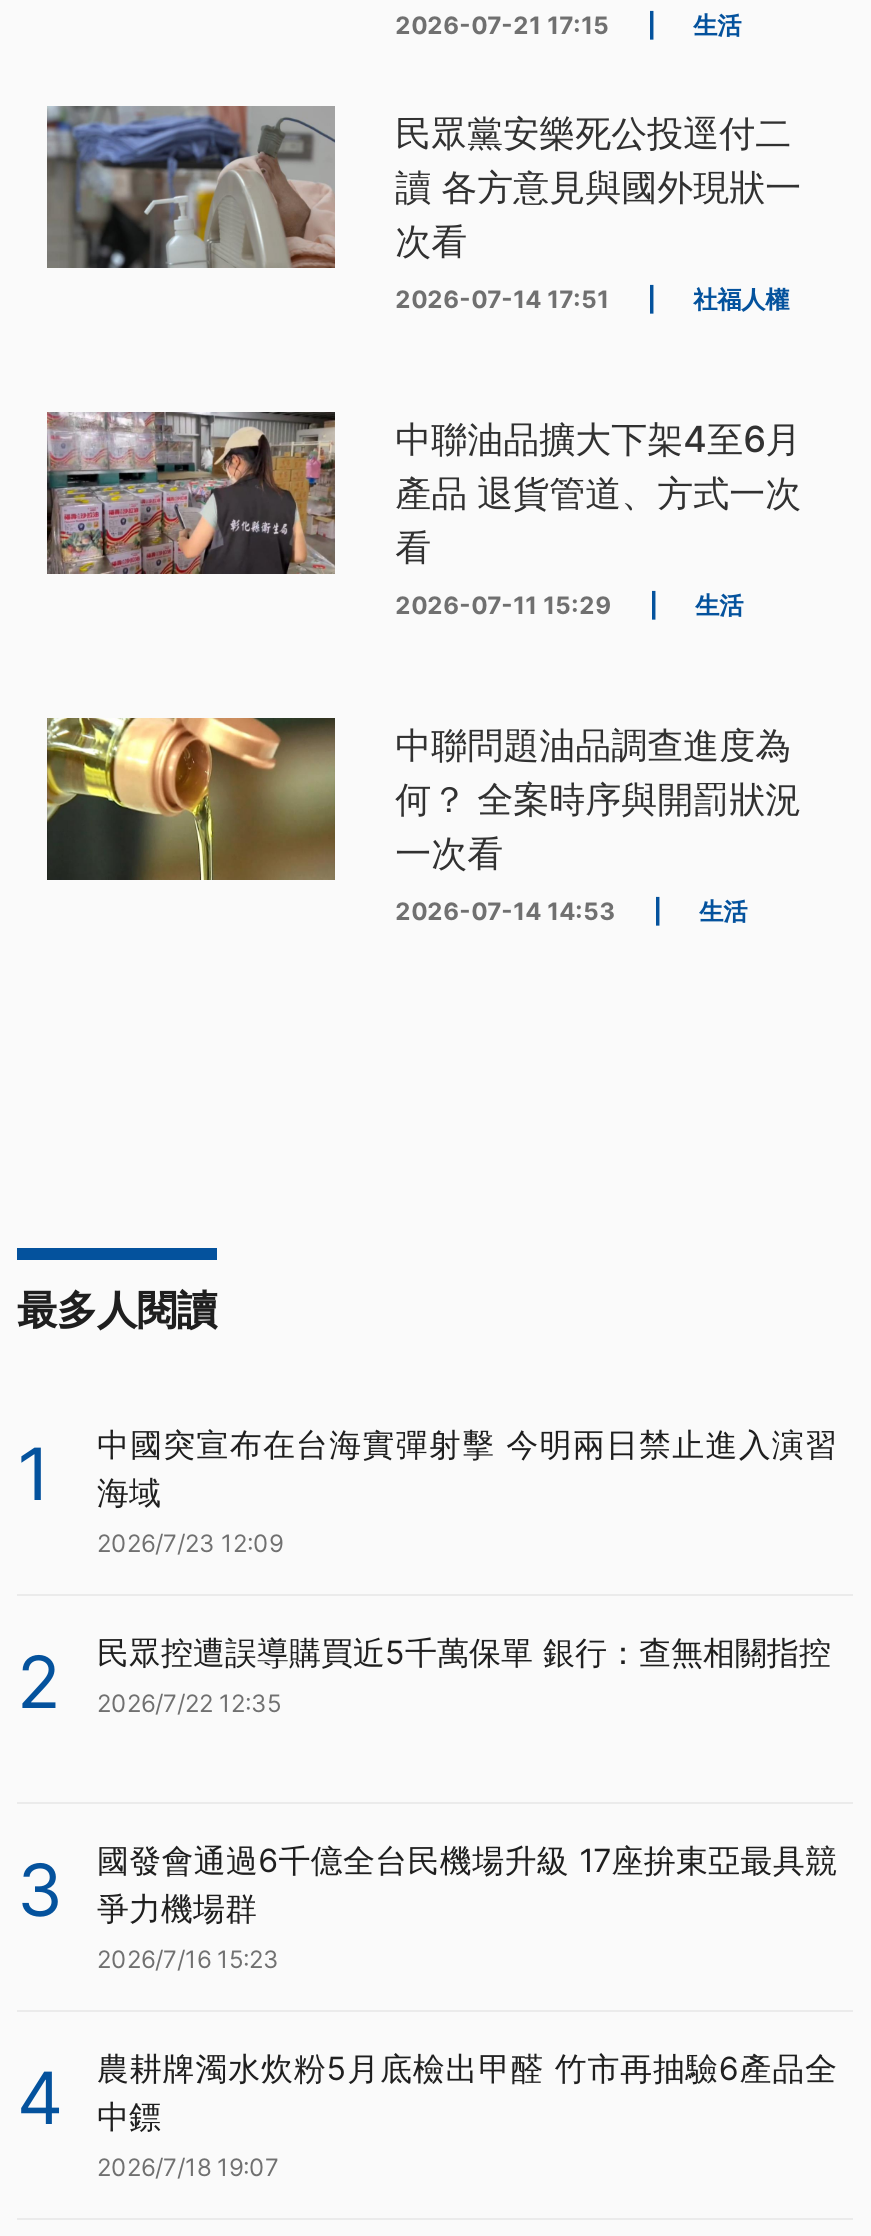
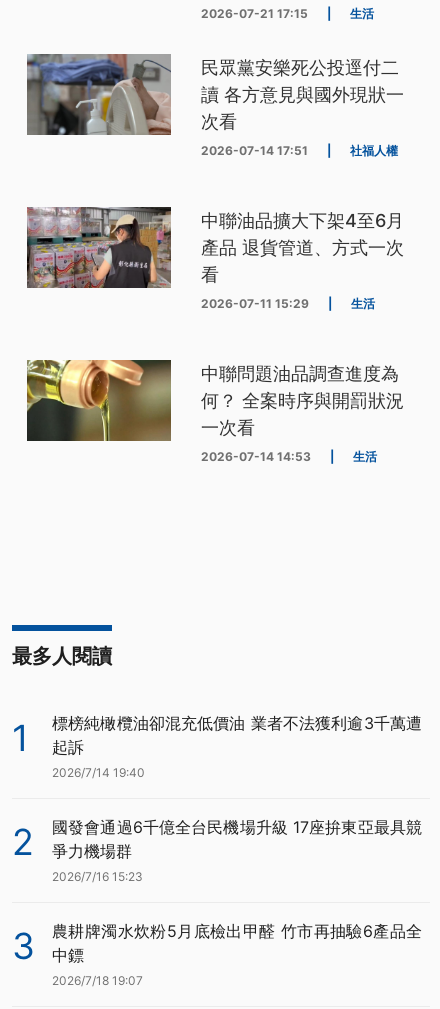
- 中國突宣布在台海實彈射擊 今明兩日禁止進入演習
- 海域
- 2026/7/23 12:09
+ 標榜純橄欖油卻混充低價油 業者不法獲利逾3千萬遭
+ 起訴
+ 2026/7/14 19:40

- 民眾控遭誤導購買近5千萬保單 銀行：查無相關指控
- 2026/7/22 12:35
- 3

- 4 農耕牌濁水炊粉5月底檢出甲醛 竹市再抽驗6產品全 中鏢
+ 3 農耕牌濁水炊粉5月底檢出甲醛 竹市再抽驗6產品全 中鏢
